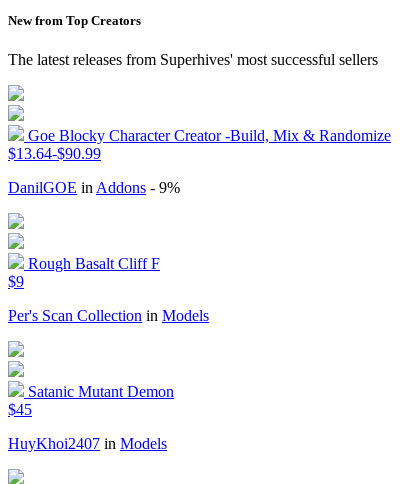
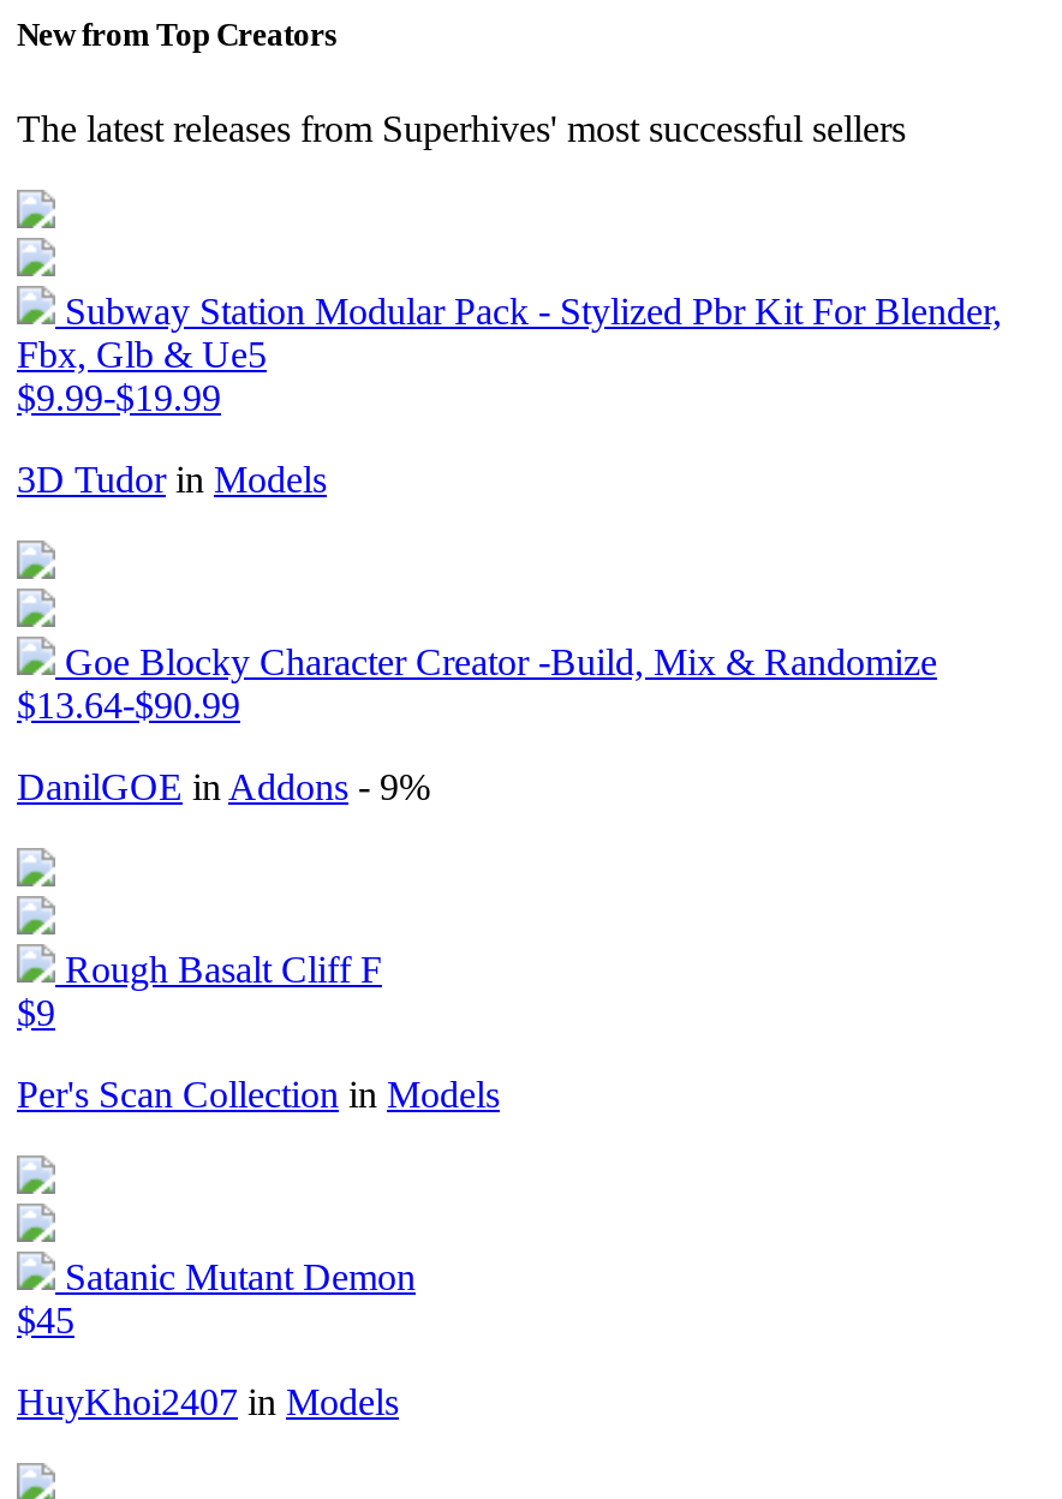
+ Subway Station Modular Pack - Stylized Pbr Kit For Blender,
+ Fbx, Glb & Ue5
+ $9.99-$19.99
+ 3D Tudor in Models
